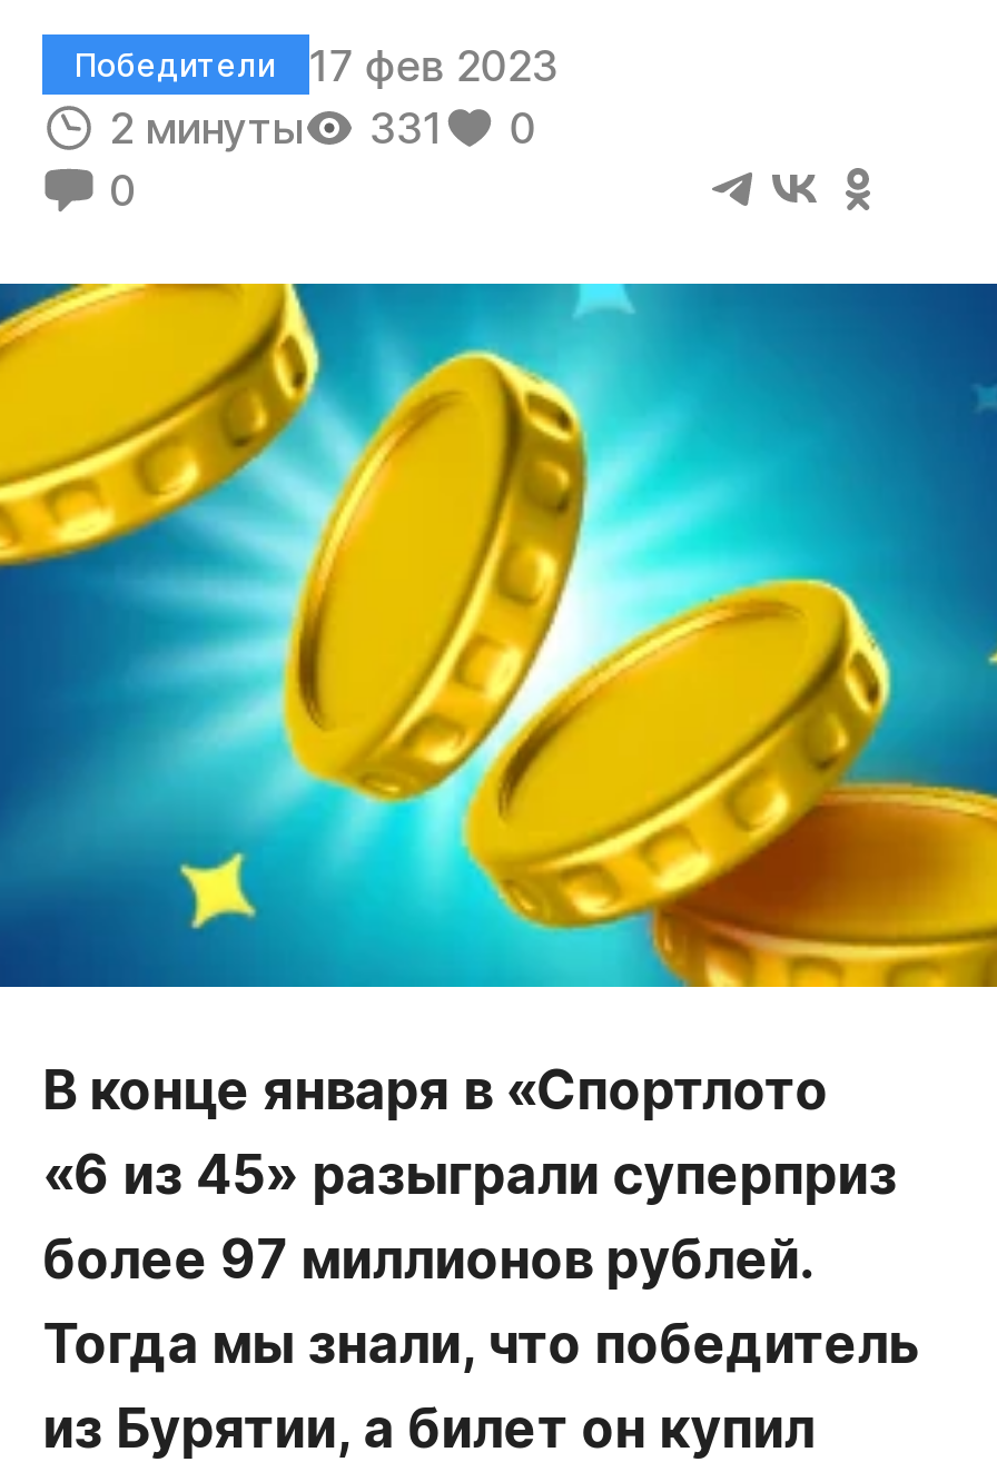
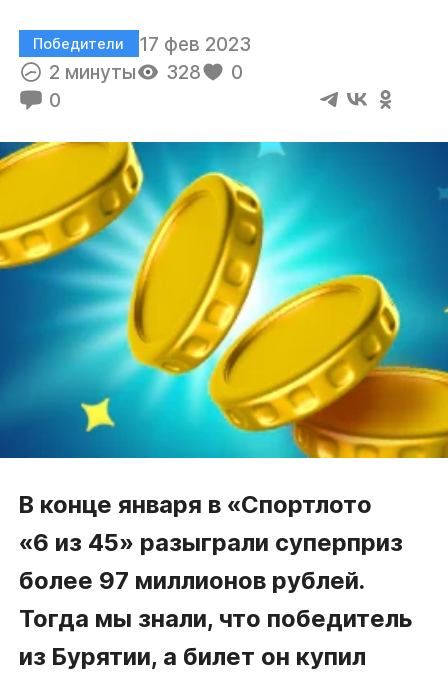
- 2 минуты 331 0
+ 2 минуты 328 0
